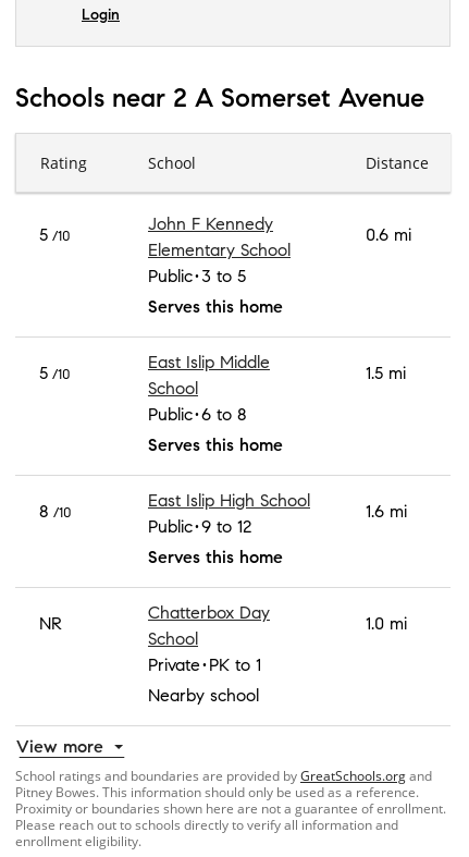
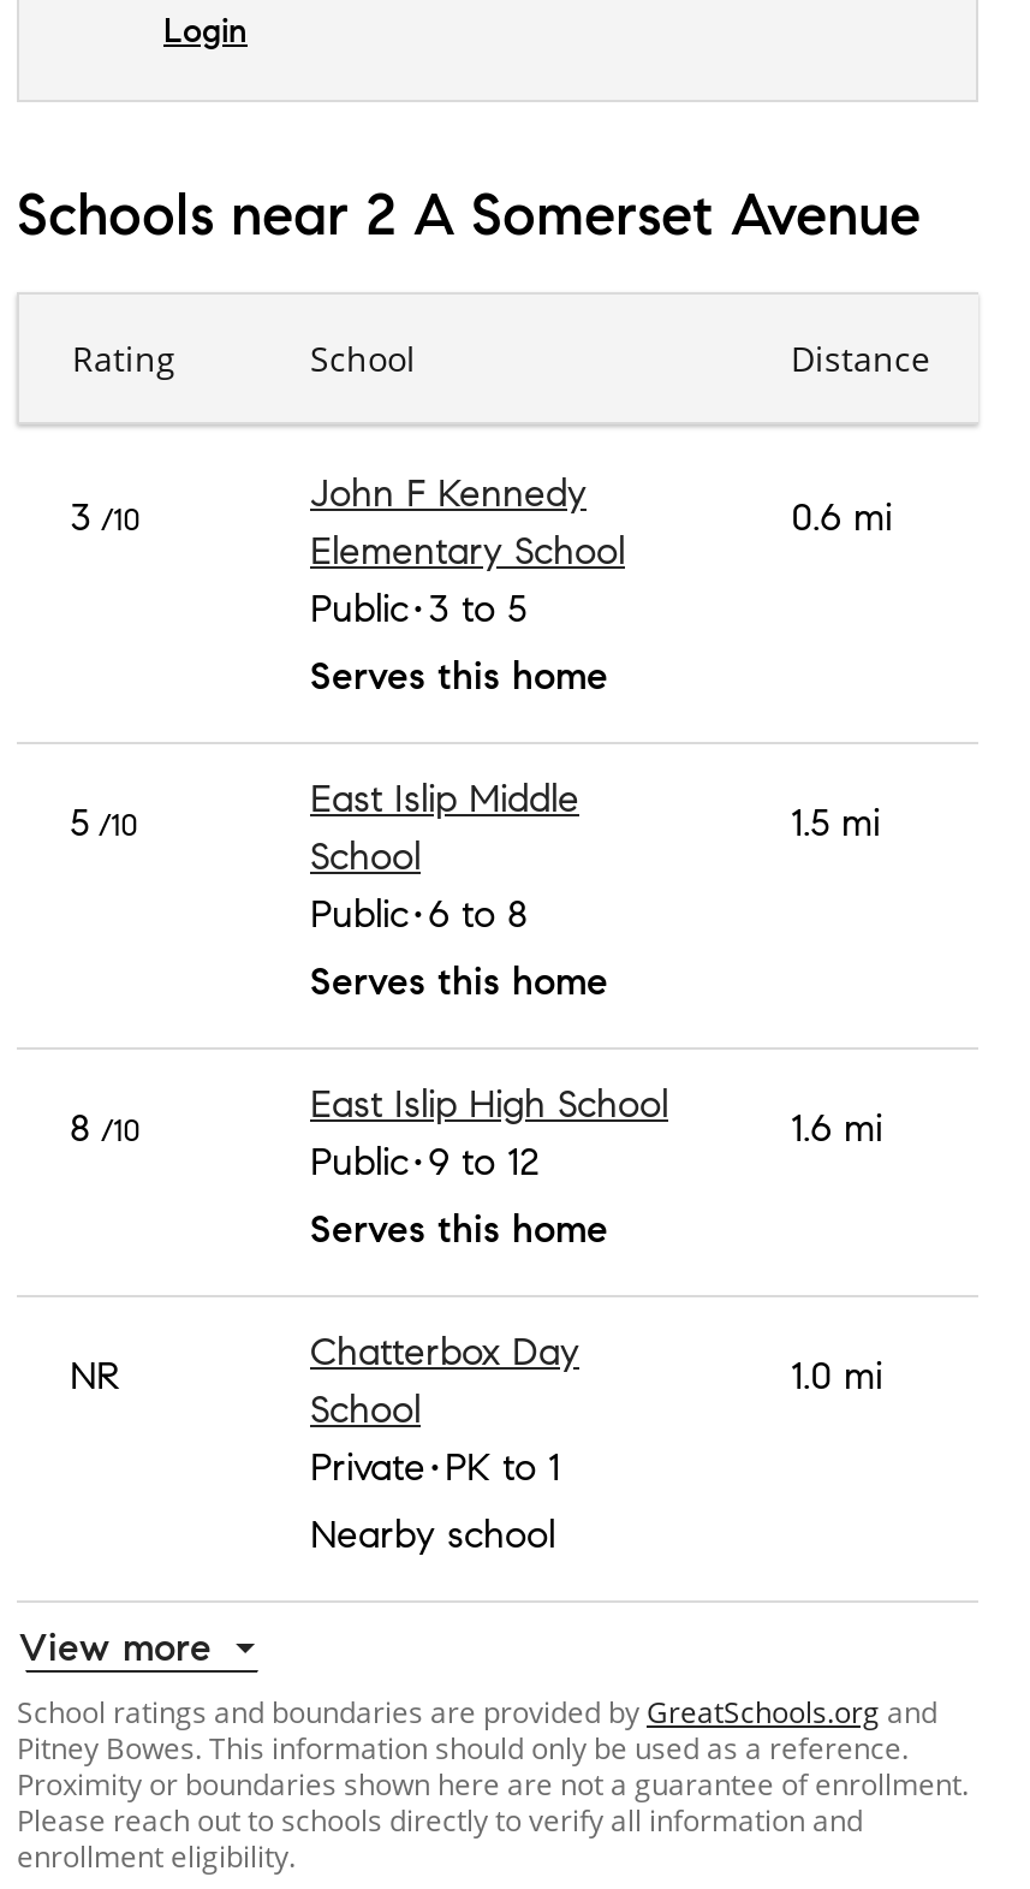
- 5 /10
+ 3 /10
